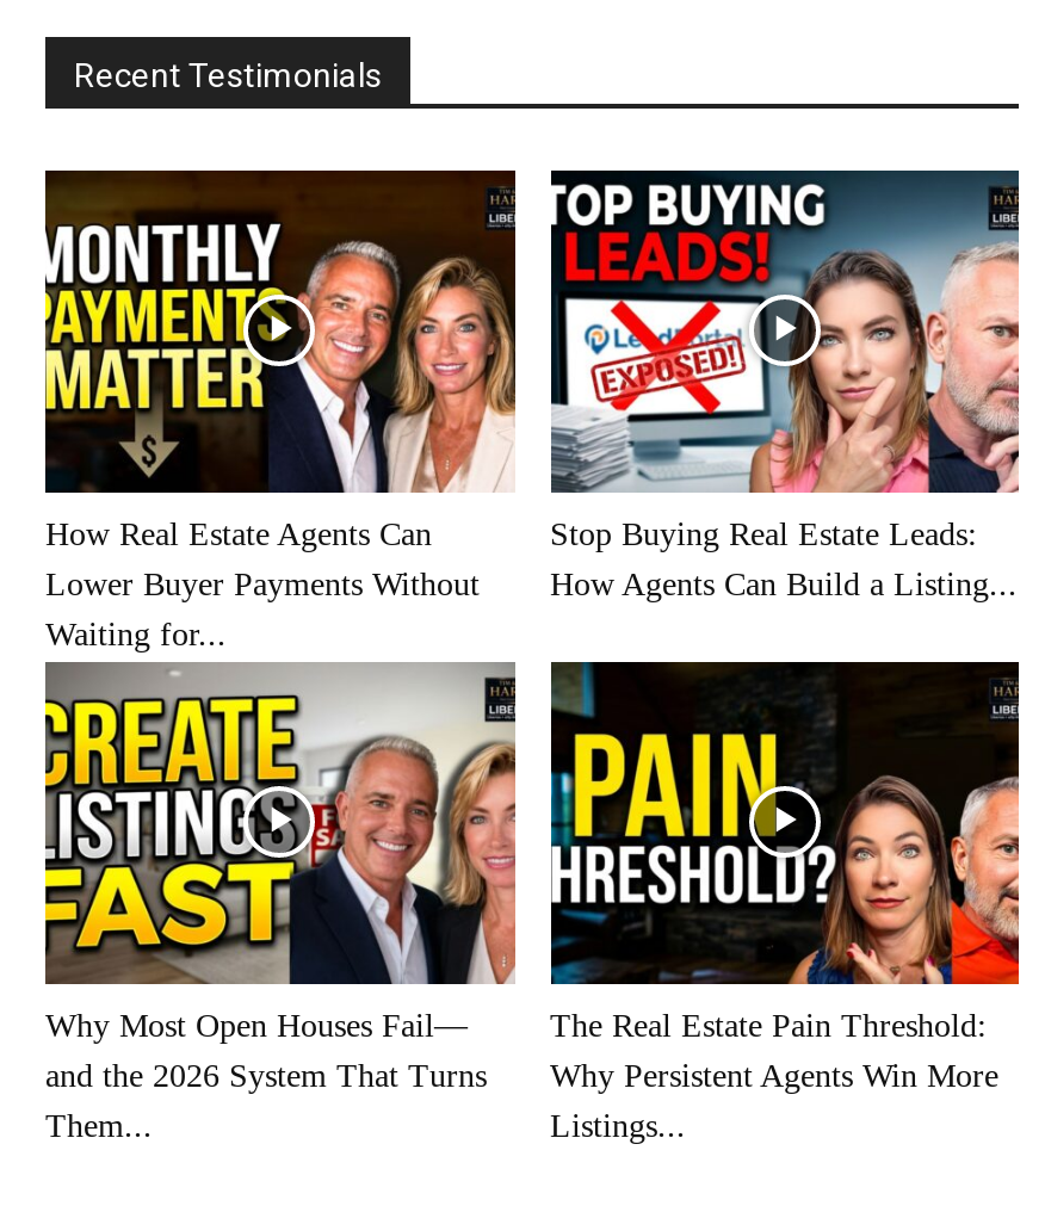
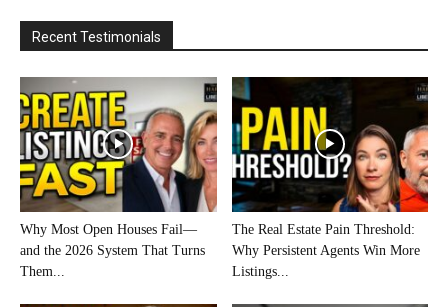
- [image]
- How Real Estate Agents Can
- Lower Buyer Payments Without
- Waiting for...

- [image]
- Stop Buying Real Estate Leads:
- How Agents Can Build a Listing...
